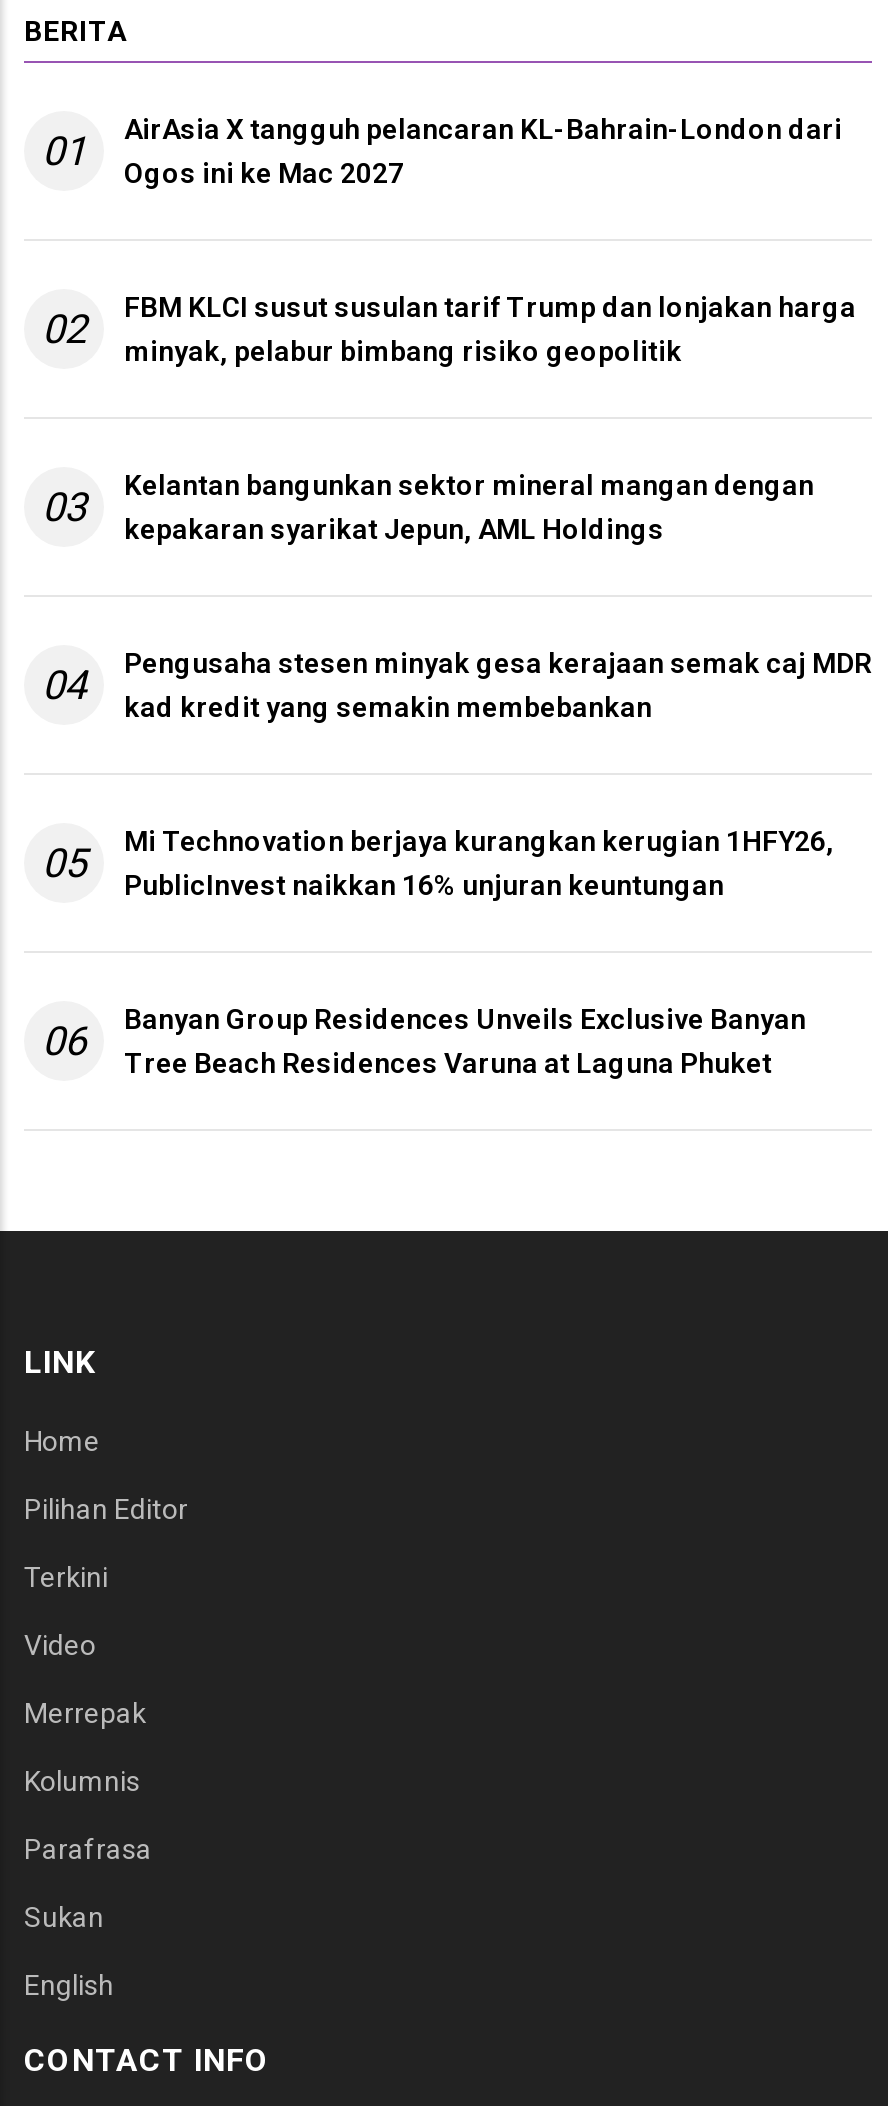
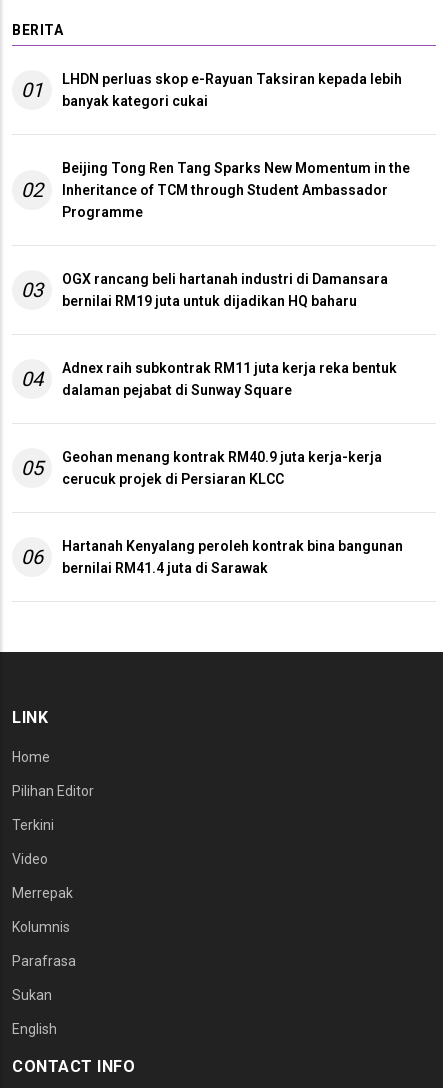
- AirAsia X tangguh pelancaran KL-Bahrain-London dari
- Ogos ini ke Mac 2027
+ LHDN perluas skop e-Rayuan Taksiran kepada lebih
+ banyak kategori cukai

- FBM KLCI susut susulan tarif Trump dan lonjakan harga
- minyak, pelabur bimbang risiko geopolitik
+ Beijing Tong Ren Tang Sparks New Momentum in the
+ Inheritance of TCM through Student Ambassador
+ Programme

- Kelantan bangunkan sektor mineral mangan dengan
- kepakaran syarikat Jepun, AML Holdings
+ OGX rancang beli hartanah industri di Damansara
+ bernilai RM19 juta untuk dijadikan HQ baharu

- Pengusaha stesen minyak gesa kerajaan semak caj MDR
- kad kredit yang semakin membebankan
+ Adnex raih subkontrak RM11 juta kerja reka bentuk
+ dalaman pejabat di Sunway Square

- Mi Technovation berjaya kurangkan kerugian 1HFY26,
- PublicInvest naikkan 16% unjuran keuntungan
+ Geohan menang kontrak RM40.9 juta kerja-kerja
+ cerucuk projek di Persiaran KLCC

- Banyan Group Residences Unveils Exclusive Banyan
- Tree Beach Residences Varuna at Laguna Phuket
+ Hartanah Kenyalang peroleh kontrak bina bangunan
+ bernilai RM41.4 juta di Sarawak
